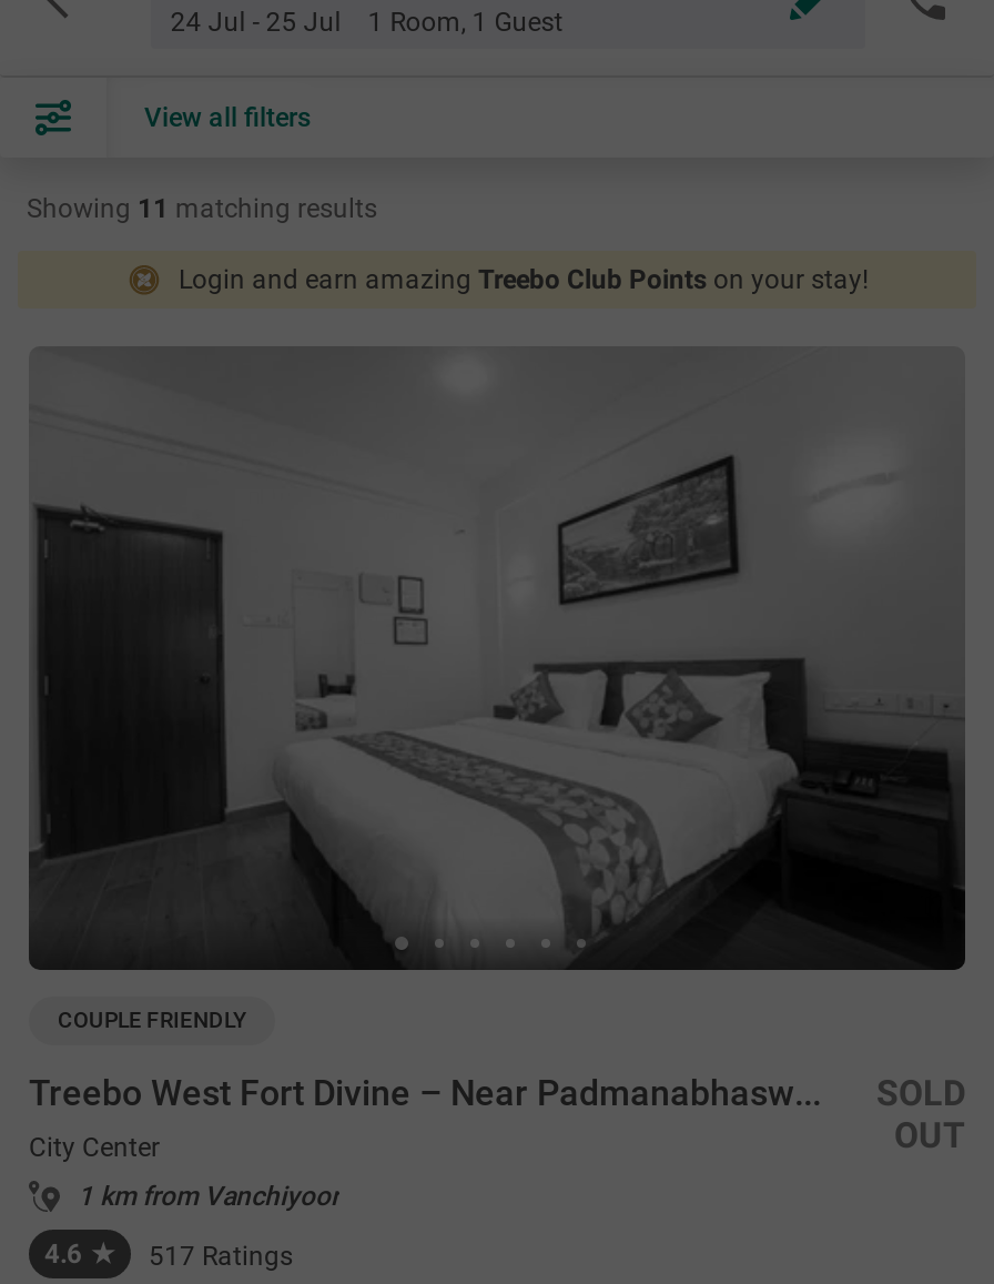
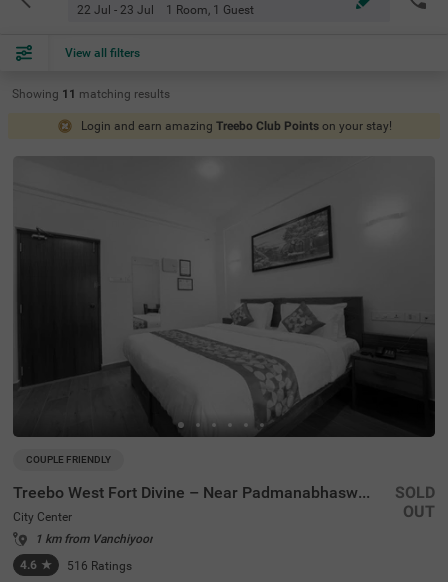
- 24 Jul - 25 Jul 1 Room, 1 Guest
+ 22 Jul - 23 Jul 1 Room, 1 Guest

- 517 Ratings
+ 516 Ratings
